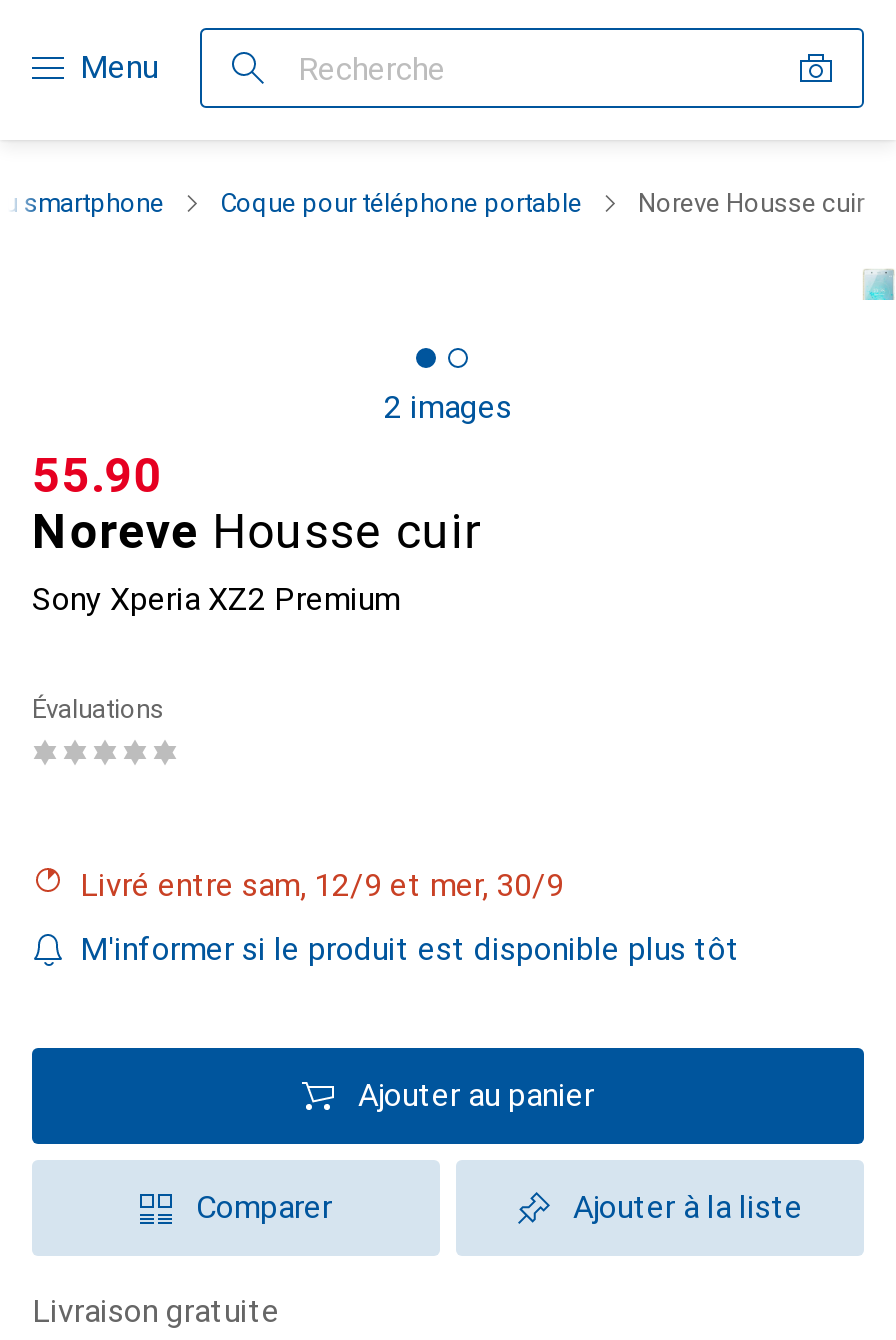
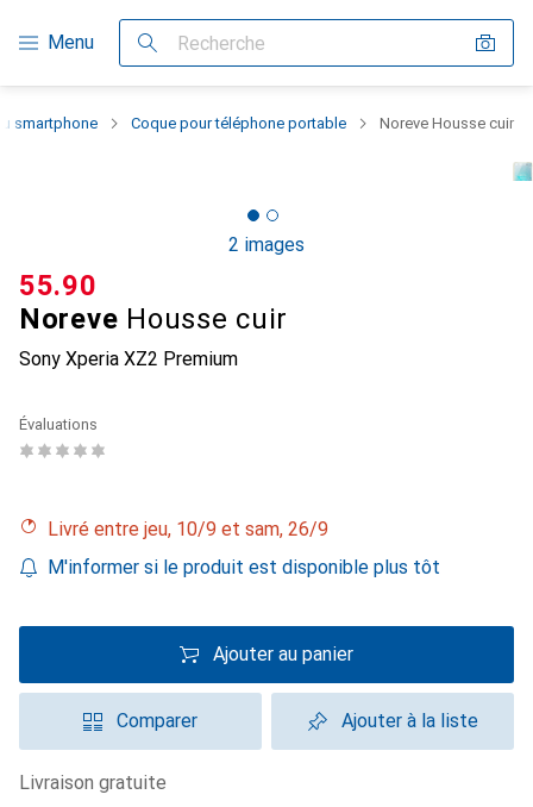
- Livré entre sam, 12/9 et mer, 30/9
+ Livré entre jeu, 10/9 et sam, 26/9
